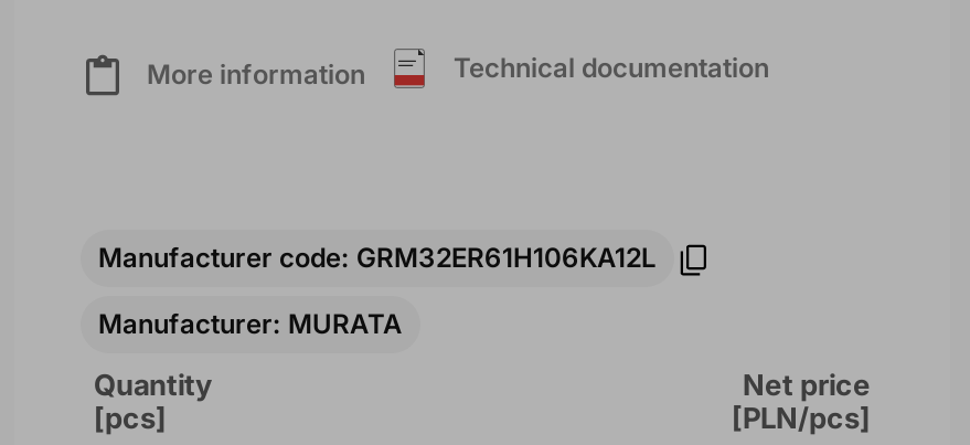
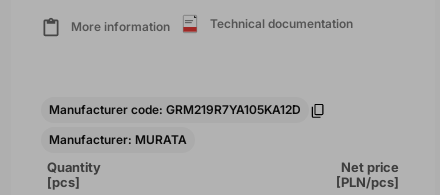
- Manufacturer code: GRM32ER61H106KA12L
+ Manufacturer code: GRM219R7YA105KA12D
